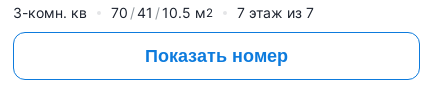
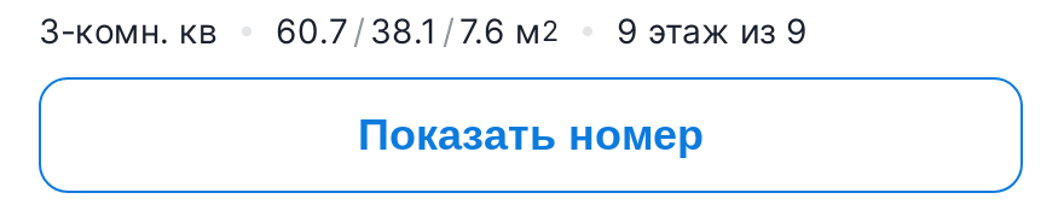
- 70 41 10.5 м2
+ 60.7 38.1 7.6 м2

- 7 этаж из 7
+ 9 этаж из 9
